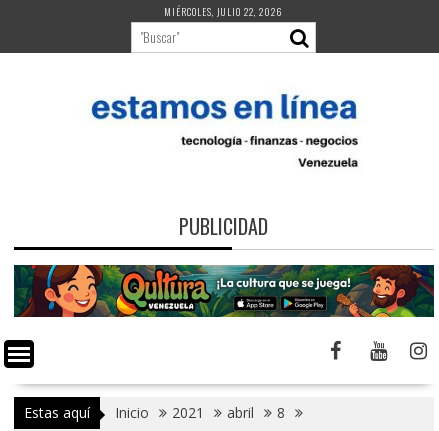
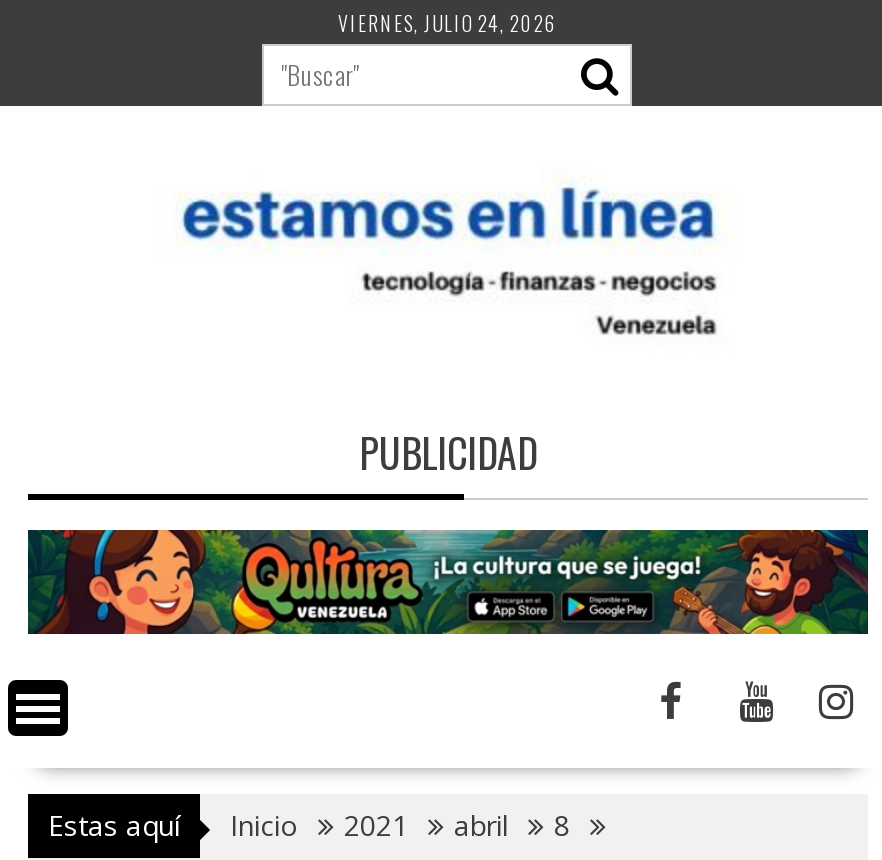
- MIÉRCOLES, JULIO 22, 2026
+ VIERNES, JULIO 24, 2026
